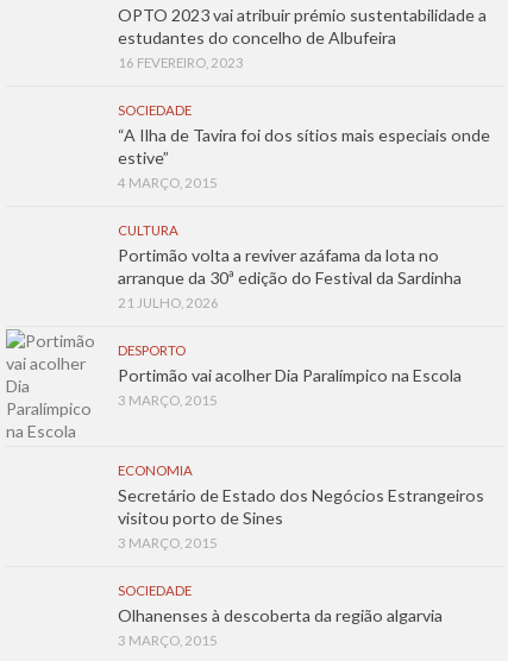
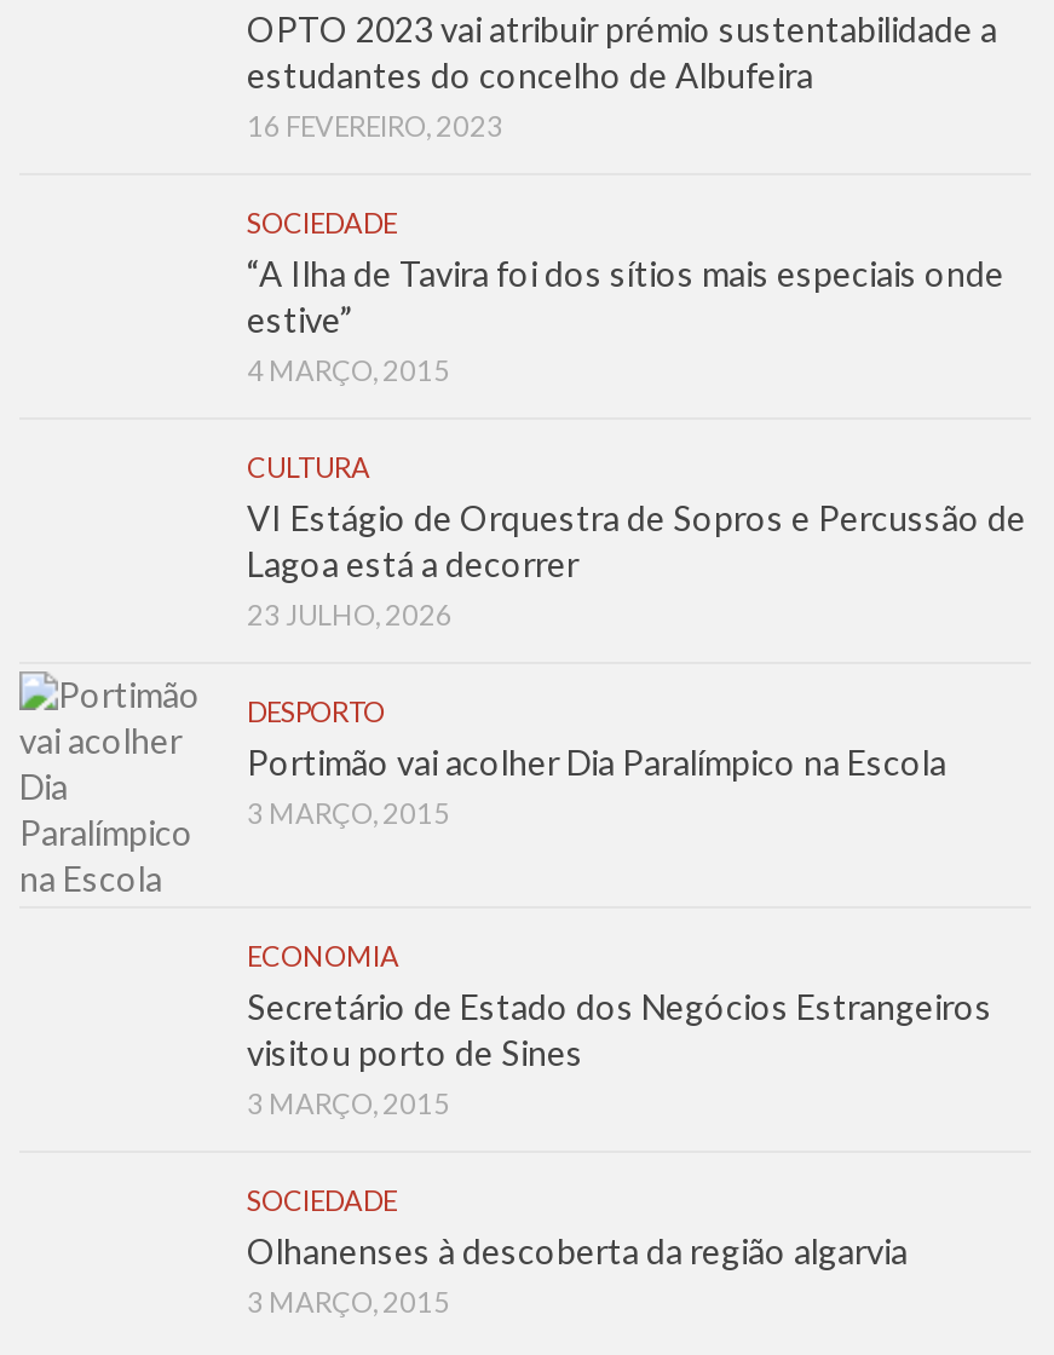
- Portimão volta a reviver azáfama da lota no
- arranque da 30ª edição do Festival da Sardinha
- 21 JULHO, 2026
+ VI Estágio de Orquestra de Sopros e Percussão de
+ Lagoa está a decorrer
+ 23 JULHO, 2026
